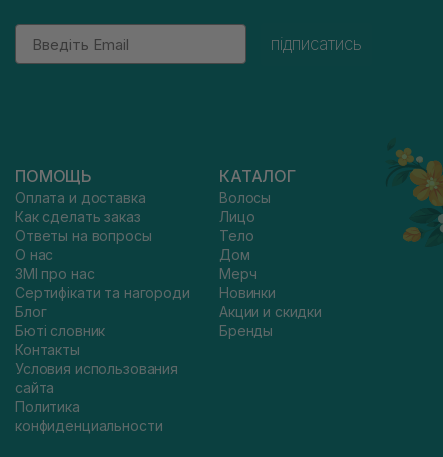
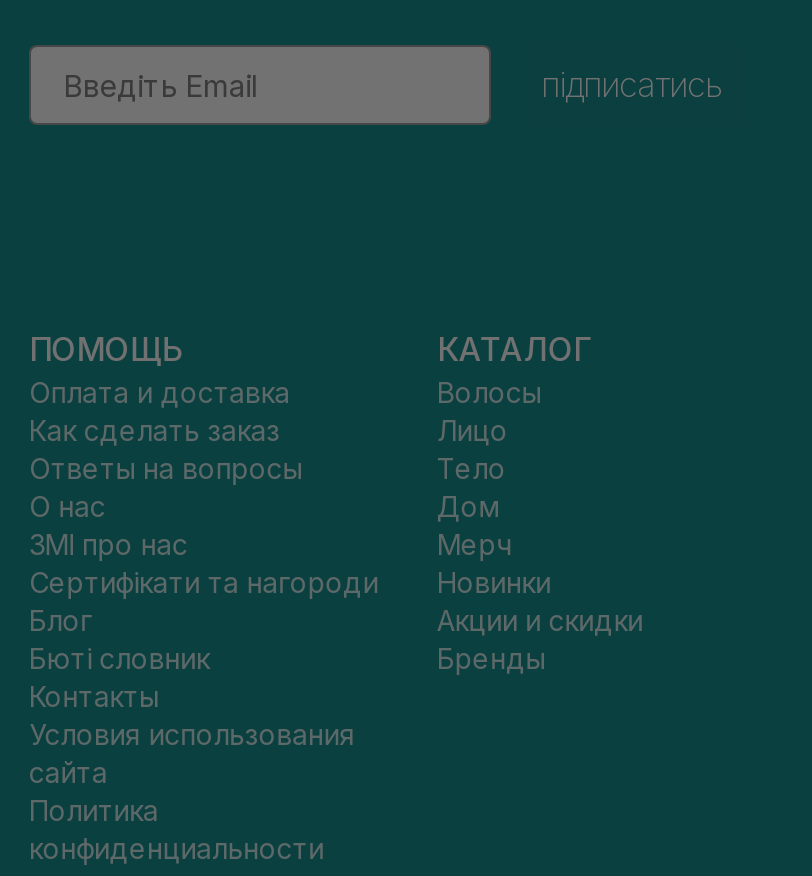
- [image]
